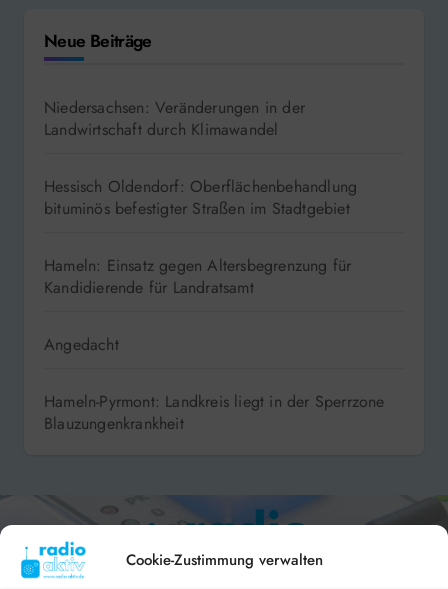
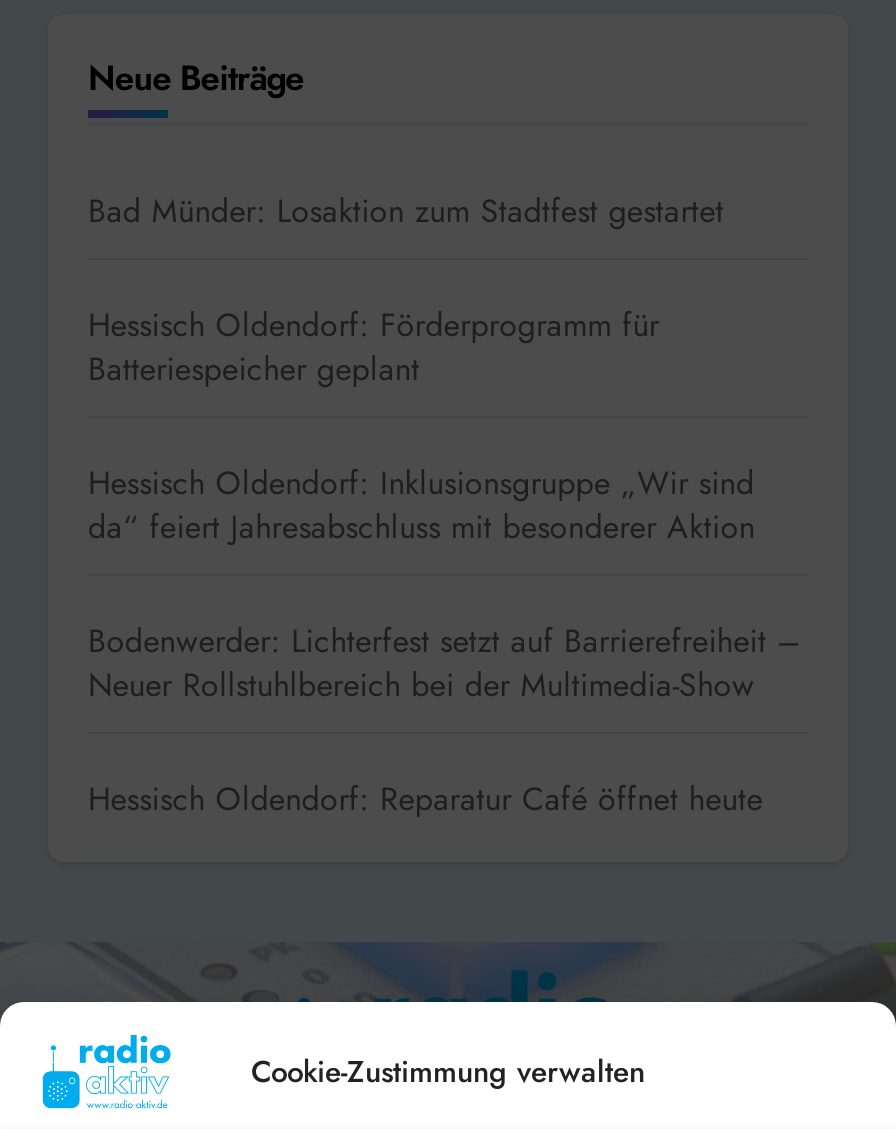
- Niedersachsen: Veränderungen in der
- Landwirtschaft durch Klimawandel
+ Bad Münder: Losaktion zum Stadtfest gestartet

- Hessisch Oldendorf: Oberflächenbehandlung
- bituminös befestigter Straßen im Stadtgebiet
+ Hessisch Oldendorf: Förderprogramm für
+ Batteriespeicher geplant

- Hameln: Einsatz gegen Altersbegrenzung für
- Kandidierende für Landratsamt
+ Hessisch Oldendorf: Inklusionsgruppe „Wir sind
+ da“ feiert Jahresabschluss mit besonderer Aktion

- Angedacht
+ Bodenwerder: Lichterfest setzt auf Barrierefreiheit –
+ Neuer Rollstuhlbereich bei der Multimedia-Show

- Hameln-Pyrmont: Landkreis liegt in der Sperrzone
- Blauzungenkrankheit
+ Hessisch Oldendorf: Reparatur Café öffnet heute
